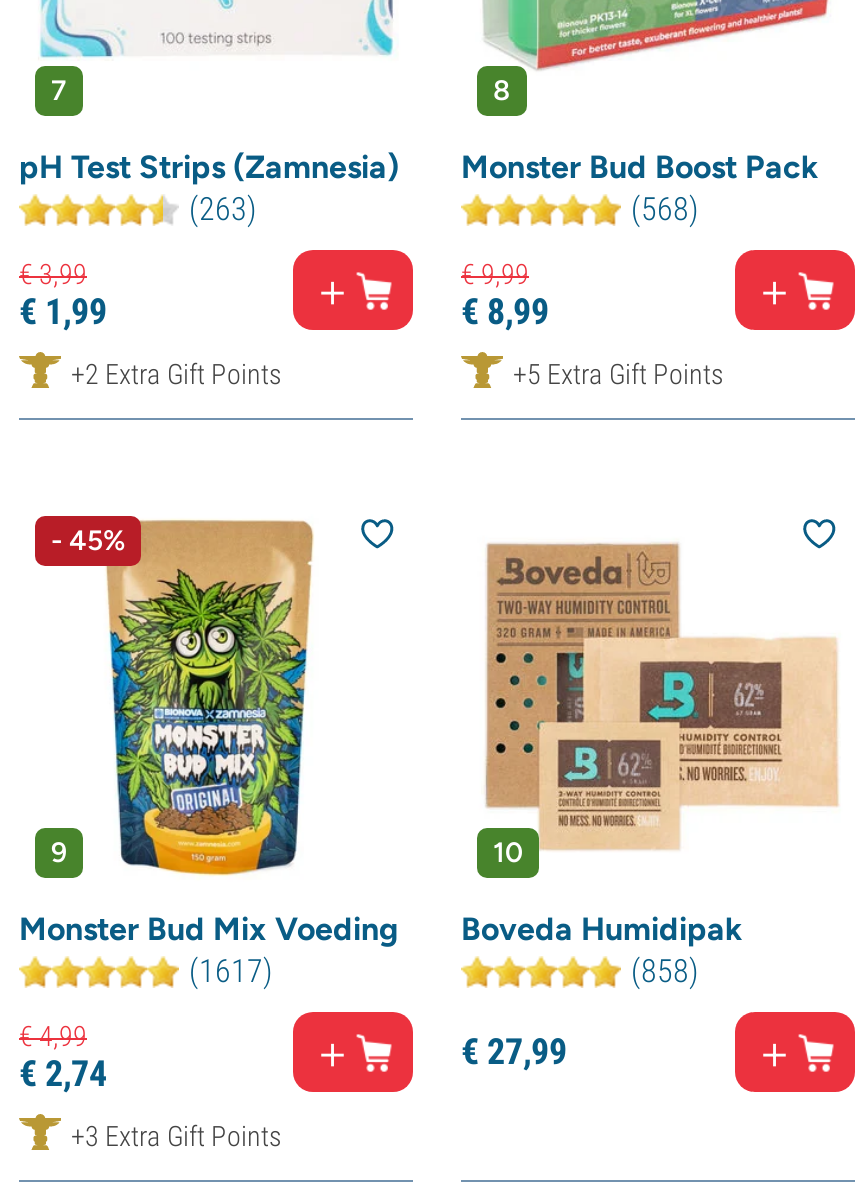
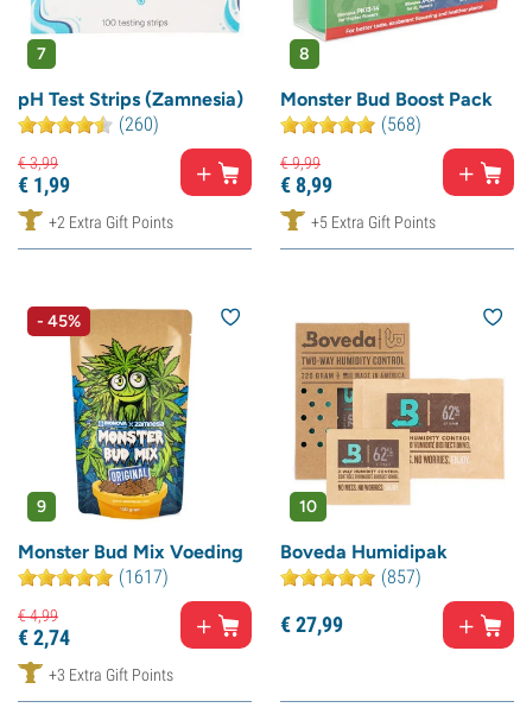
- (263)
+ (260)

- (858)
+ (857)
